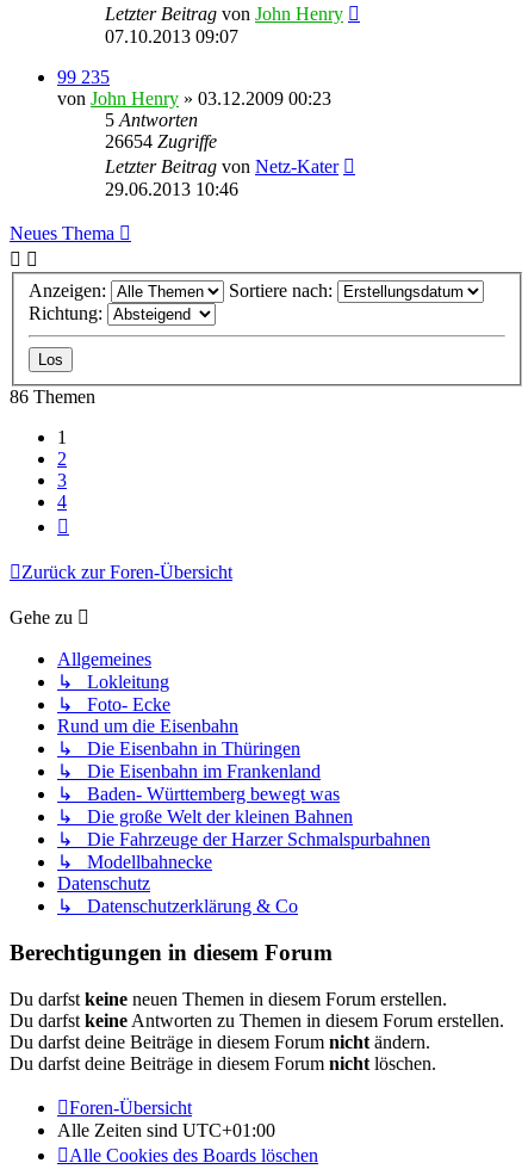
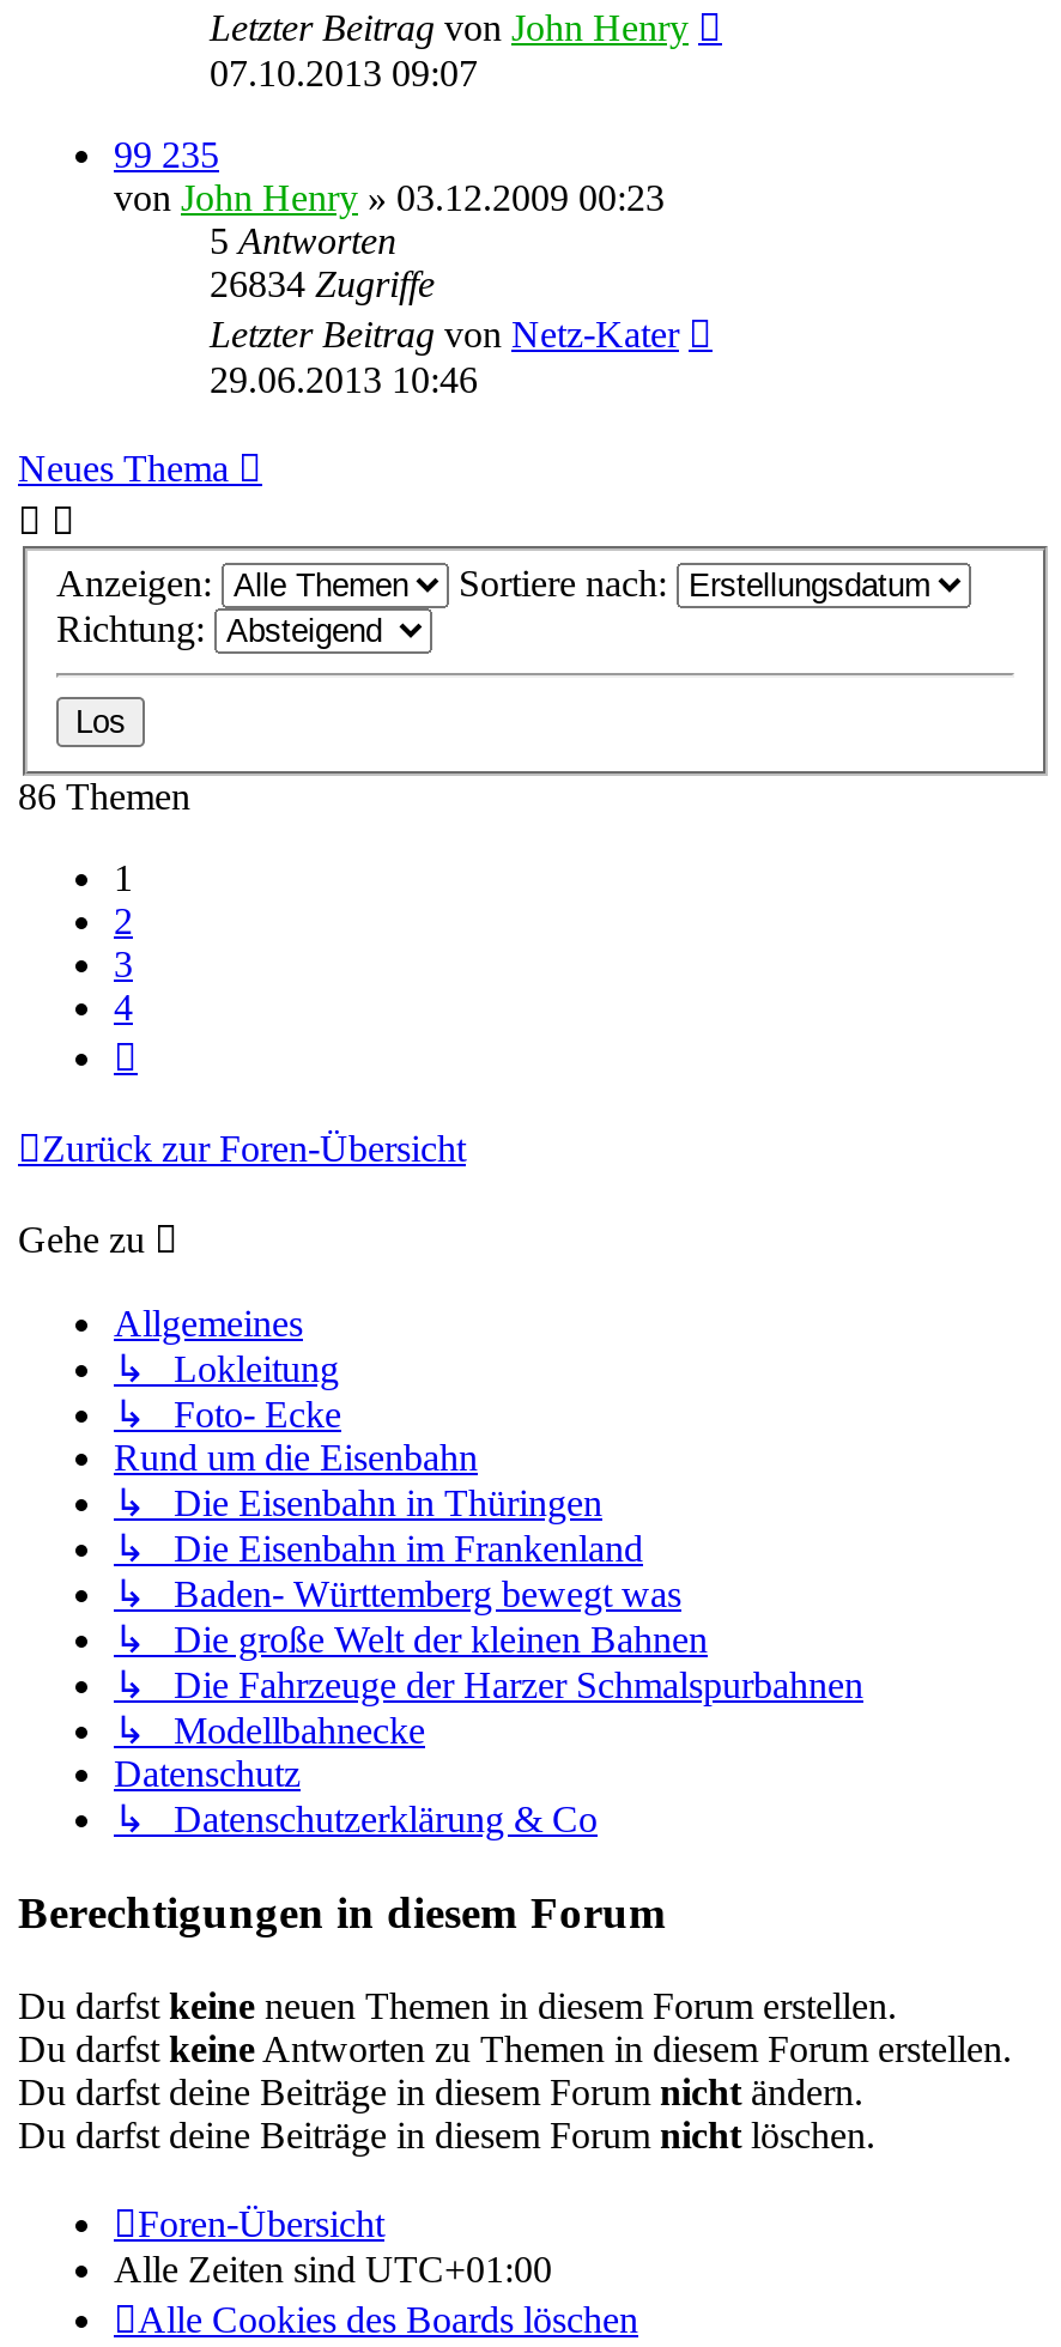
- 26654 Zugriffe
+ 26834 Zugriffe
